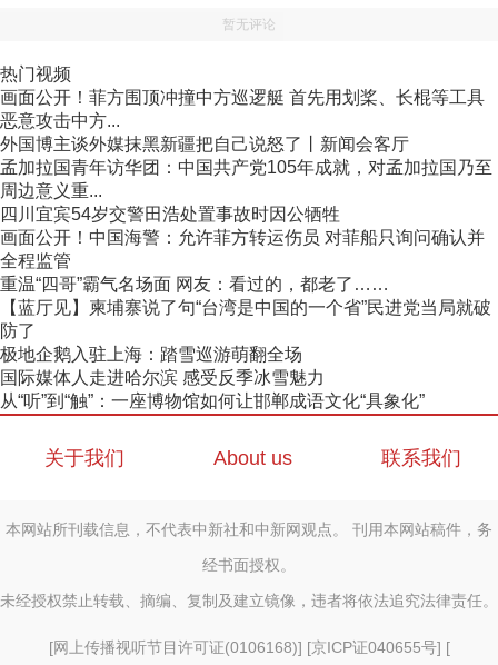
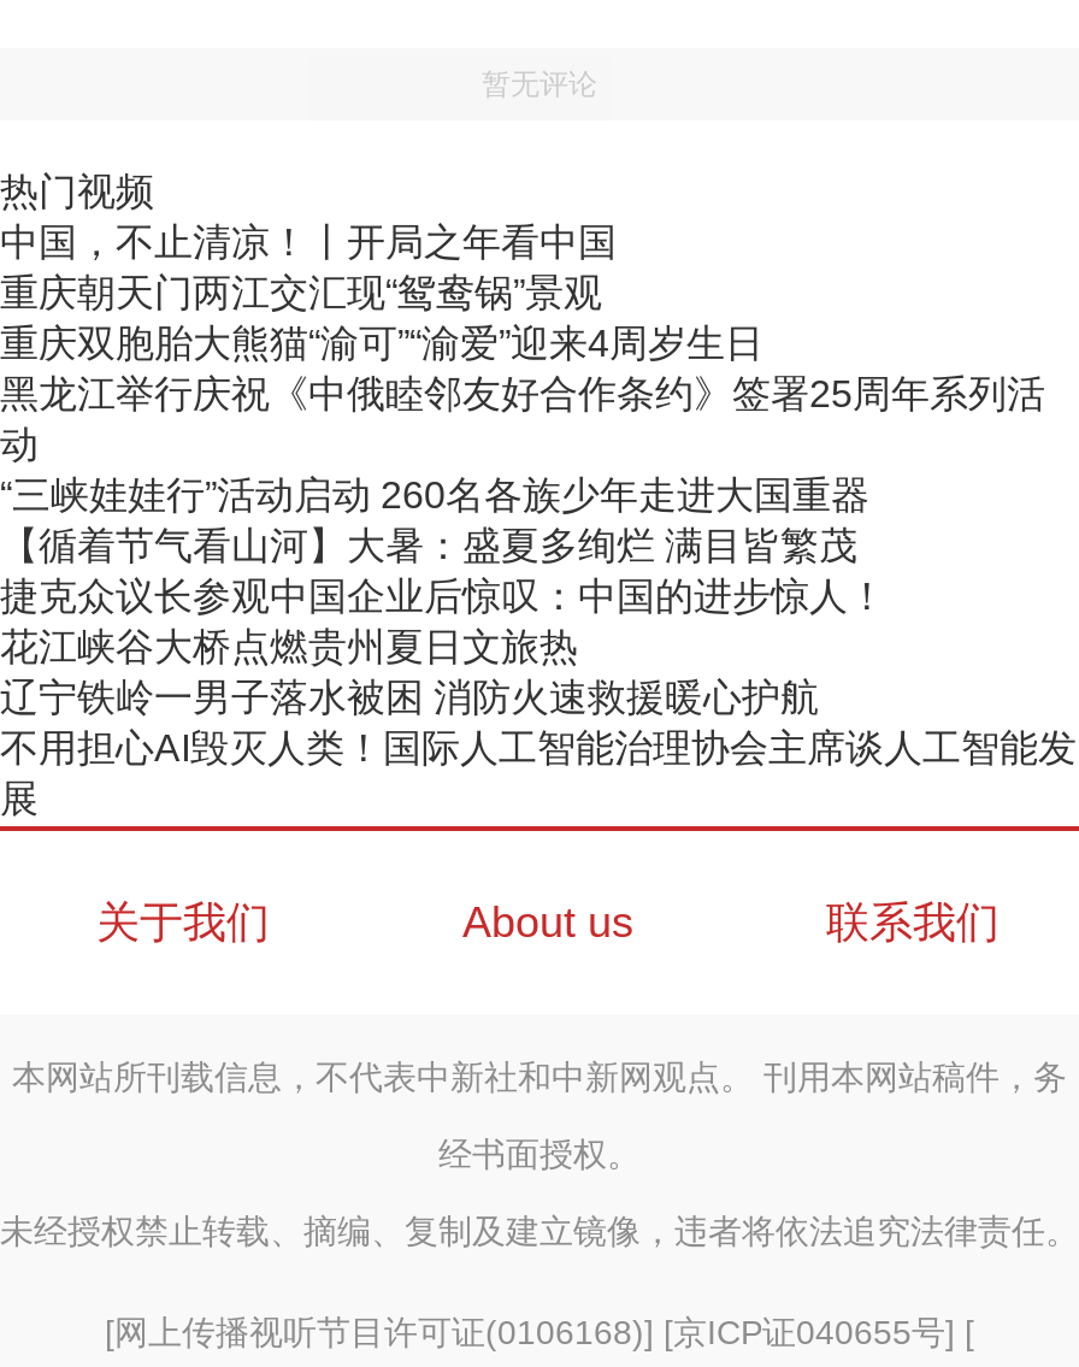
- 画面公开！菲方围顶冲撞中方巡逻艇 首先用划桨、长棍等工具
- 恶意攻击中方...
- 外国博主谈外媒抹黑新疆把自己说怒了丨新闻会客厅
- 孟加拉国青年访华团：中国共产党105年成就，对孟加拉国乃至
- 周边意义重...
- 四川宜宾54岁交警田浩处置事故时因公牺牲
- 画面公开！中国海警：允许菲方转运伤员 对菲船只询问确认并
- 全程监管
- 重温“四哥”霸气名场面 网友：看过的，都老了……
- 【蓝厅见】柬埔寨说了句“台湾是中国的一个省”民进党当局就破
- 防了
- 极地企鹅入驻上海：踏雪巡游萌翻全场
- 国际媒体人走进哈尔滨 感受反季冰雪魅力
- 从“听”到“触”：一座博物馆如何让邯郸成语文化“具象化”
+ 中国，不止清凉！丨开局之年看中国
+ 重庆朝天门两江交汇现“鸳鸯锅”景观
+ 重庆双胞胎大熊猫“渝可”“渝爱”迎来4周岁生日
+ 黑龙江举行庆祝《中俄睦邻友好合作条约》签署25周年系列活
+ 动
+ “三峡娃娃行”活动启动 260名各族少年走进大国重器
+ 【循着节气看山河】大暑：盛夏多绚烂 满目皆繁茂
+ 捷克众议长参观中国企业后惊叹：中国的进步惊人！
+ 花江峡谷大桥点燃贵州夏日文旅热
+ 辽宁铁岭一男子落水被困 消防火速救援暖心护航
+ 不用担心AI毁灭人类！国际人工智能治理协会主席谈人工智能发
+ 展
